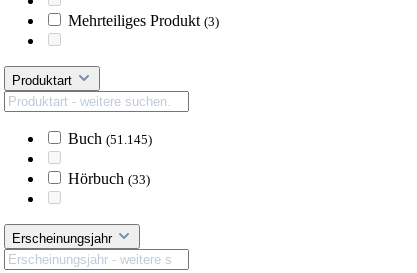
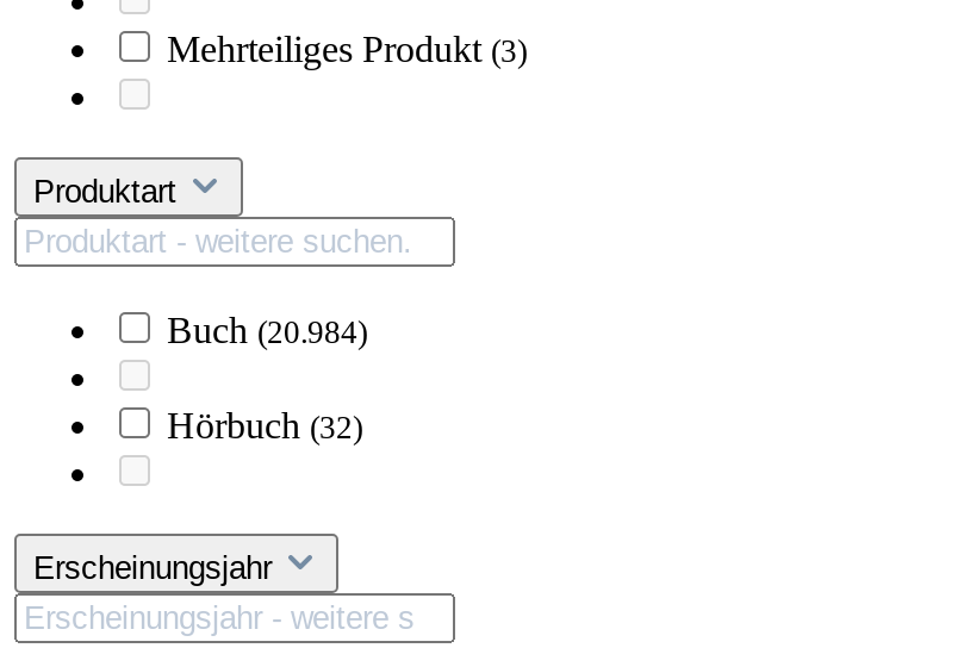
- Buch (51.145)
+ Buch (20.984)

- Hörbuch (33)
+ Hörbuch (32)
